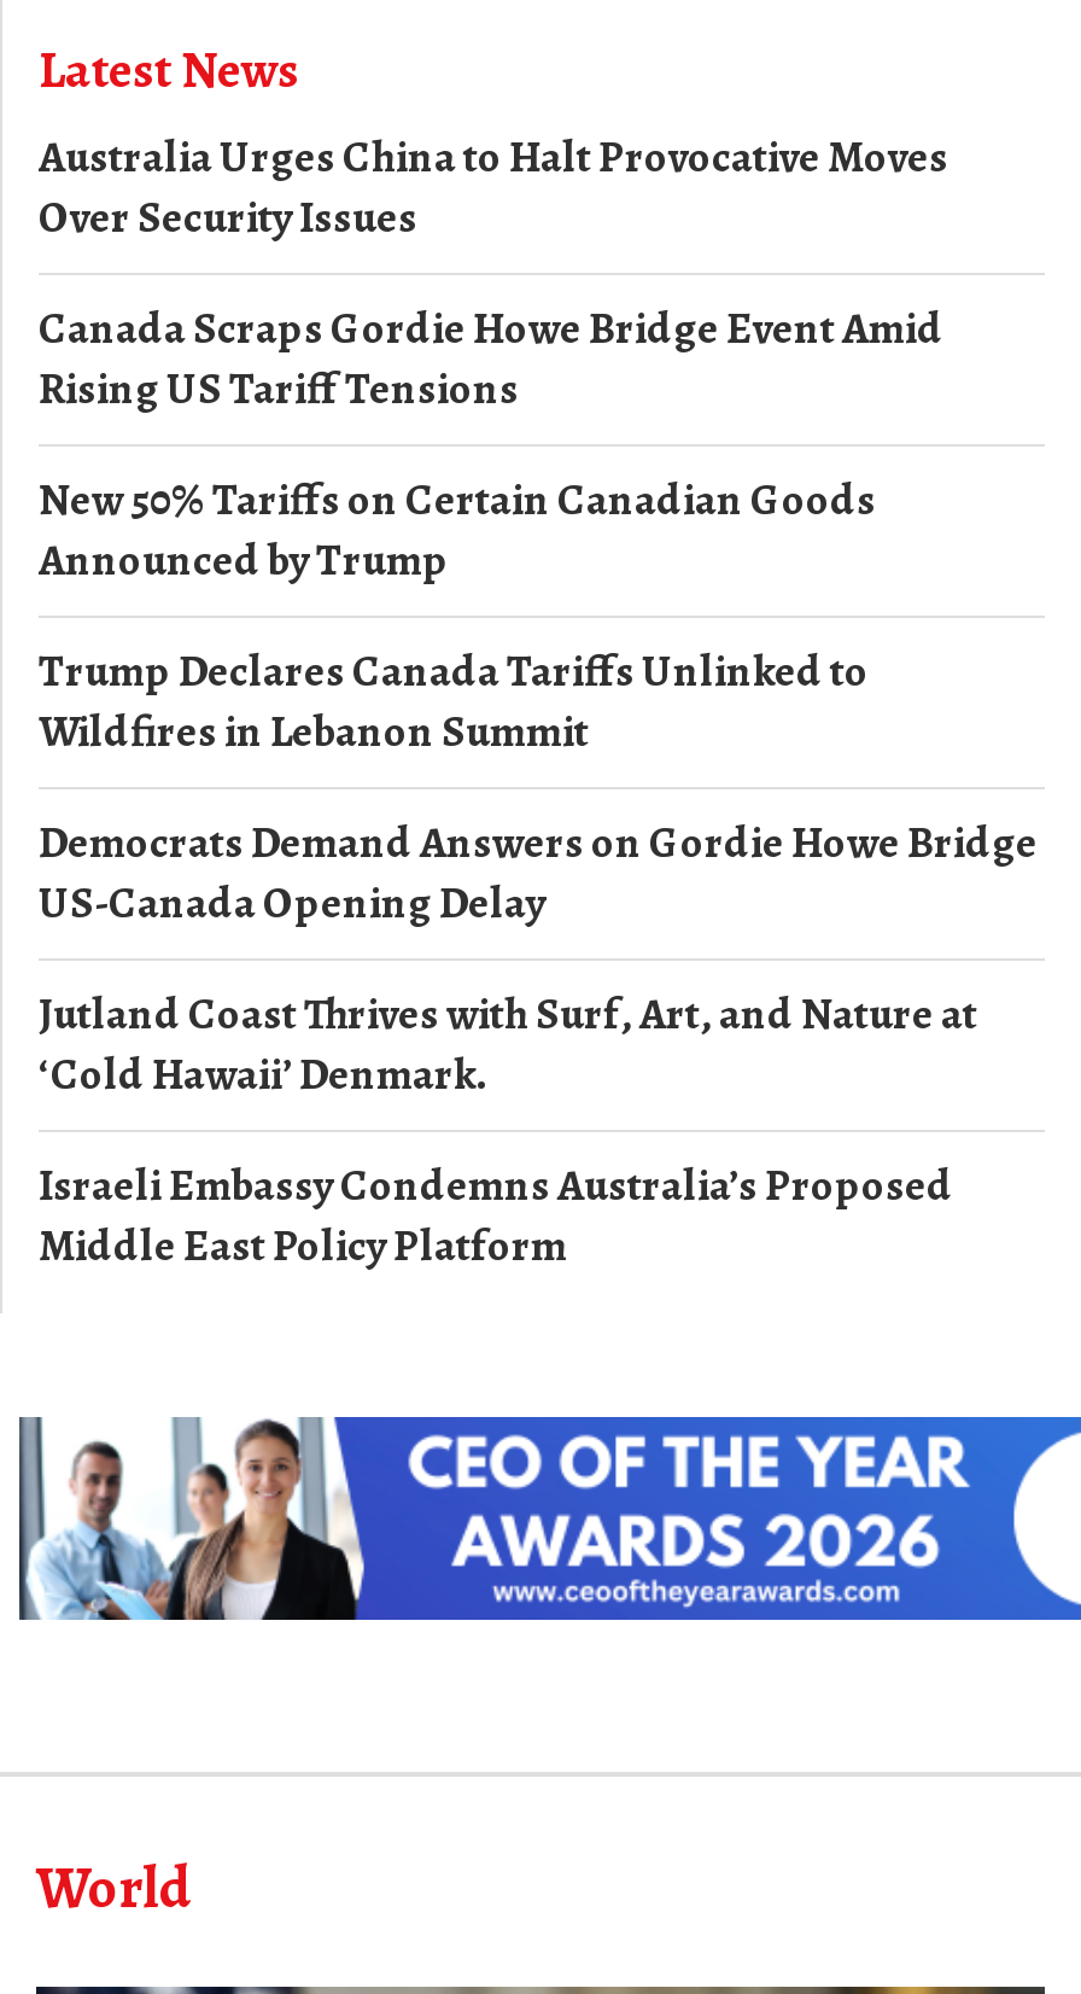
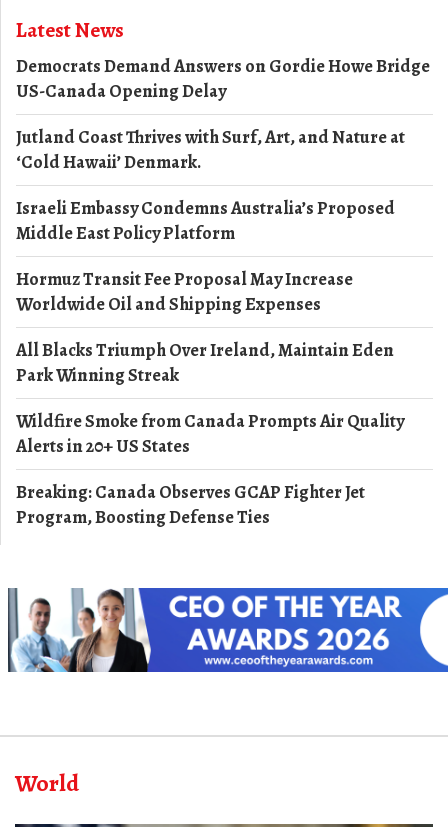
- Australia Urges China to Halt Provocative Moves
- Over Security Issues
- Canada Scraps Gordie Howe Bridge Event Amid
- Rising US Tariff Tensions
- New 50% Tariffs on Certain Canadian Goods
- Announced by Trump
- Trump Declares Canada Tariffs Unlinked to
- Wildfires in Lebanon Summit

moved up: Democrats Demand Answers on Gordie Howe Bridge | US-Canada Opening Delay | Jutland Coast Thrives with Surf, Art, and Nature at | ‘Cold Hawaii’ Denmark. | Israeli Embassy Condemns Australia’s Proposed | Middle East Policy Platform

+ Hormuz Transit Fee Proposal May Increase
+ Worldwide Oil and Shipping Expenses
+ All Blacks Triumph Over Ireland, Maintain Eden
+ Park Winning Streak
+ Wildfire Smoke from Canada Prompts Air Quality
+ Alerts in 20+ US States
+ Breaking: Canada Observes GCAP Fighter Jet
+ Program, Boosting Defense Ties
